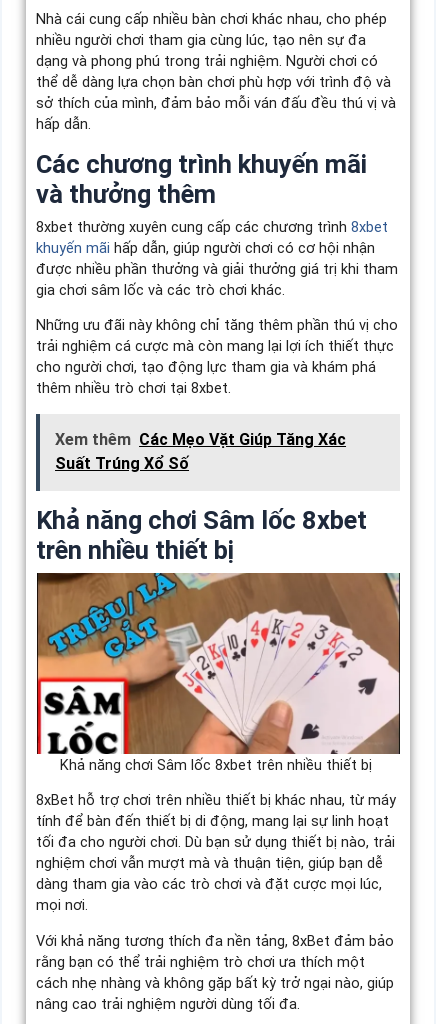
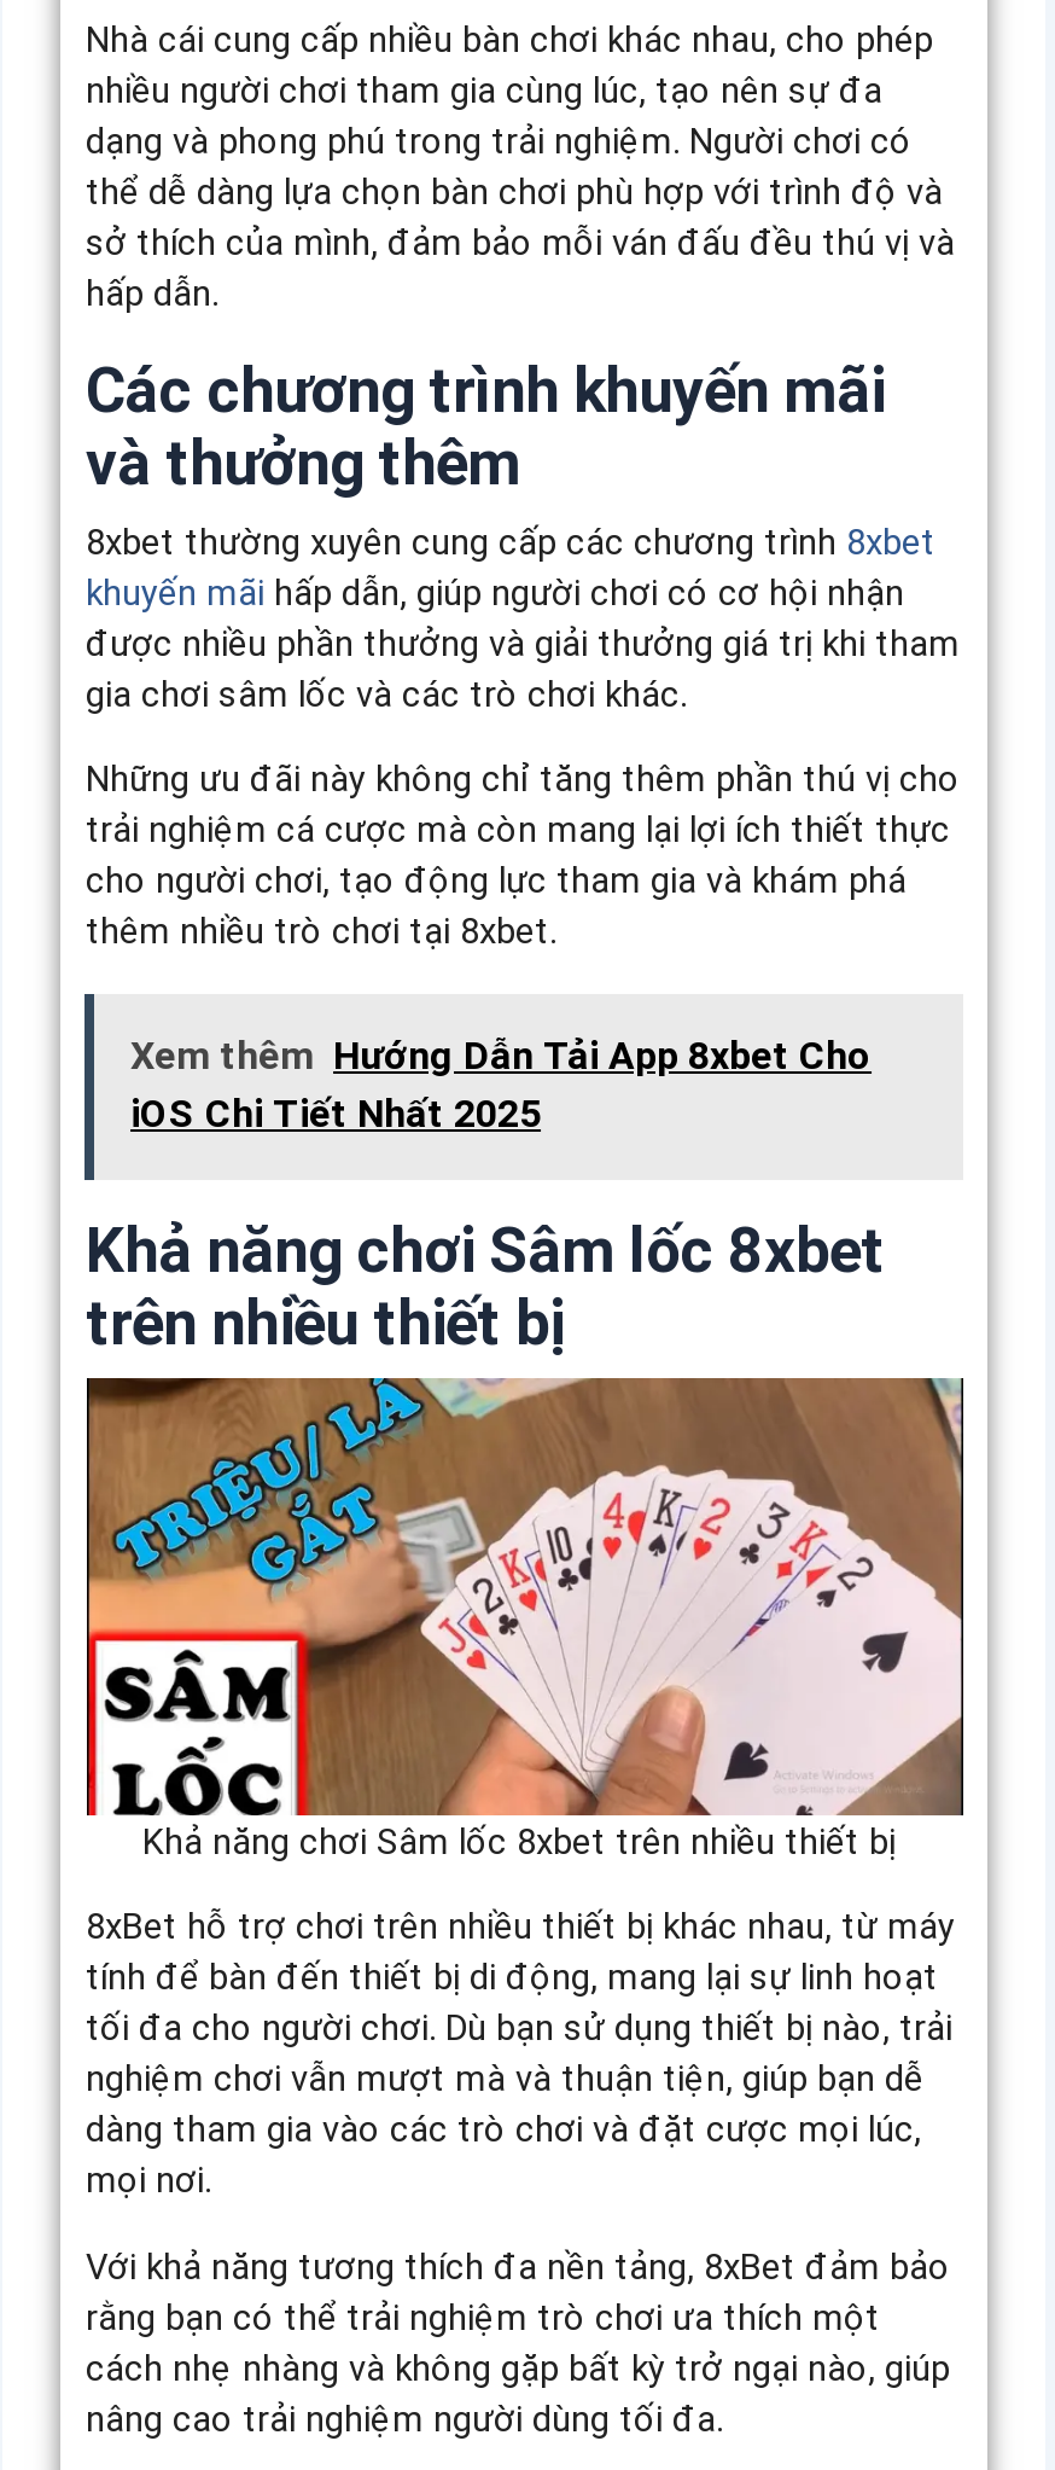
- Xem thêm Các Mẹo Vặt Giúp Tăng Xác
- Suất Trúng Xổ Số
+ Xem thêm Hướng Dẫn Tải App 8xbet Cho
+ iOS Chi Tiết Nhất 2025
